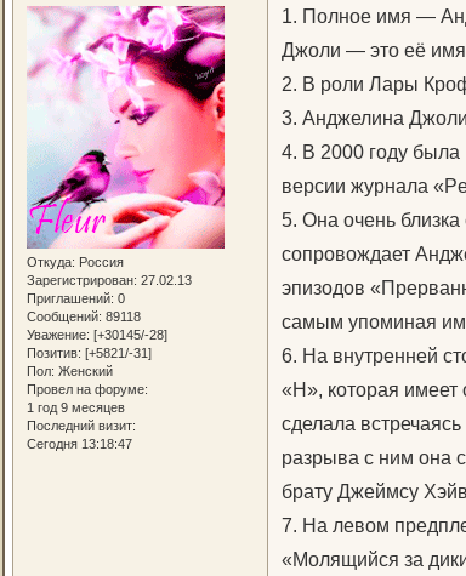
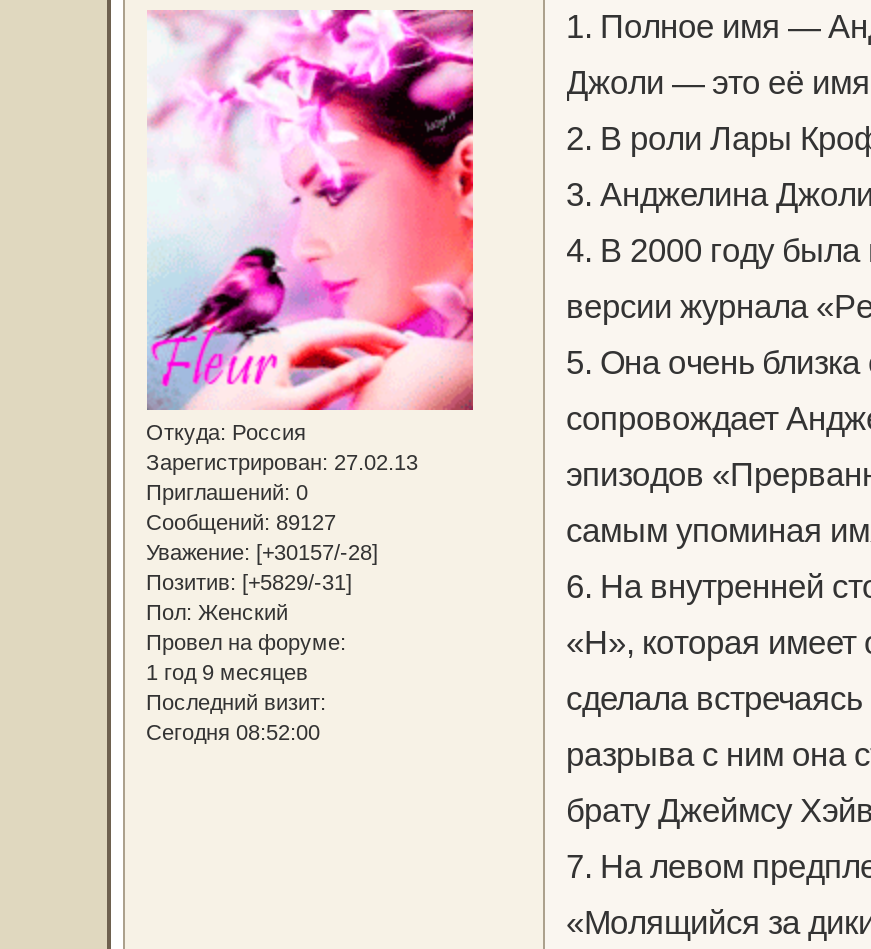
- Сообщений: 89118
+ Сообщений: 89127

- Уважение: [+30145/-28]
+ Уважение: [+30157/-28]

- Позитив: [+5821/-31]
+ Позитив: [+5829/-31]

- Сегодня 13:18:47
+ Сегодня 08:52:00
